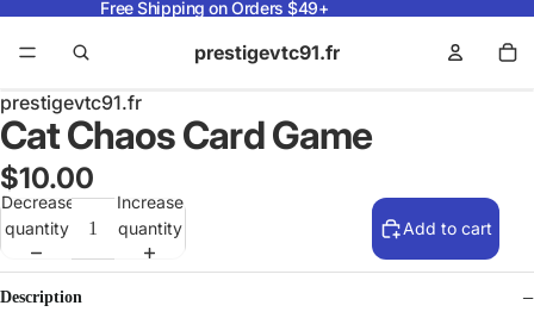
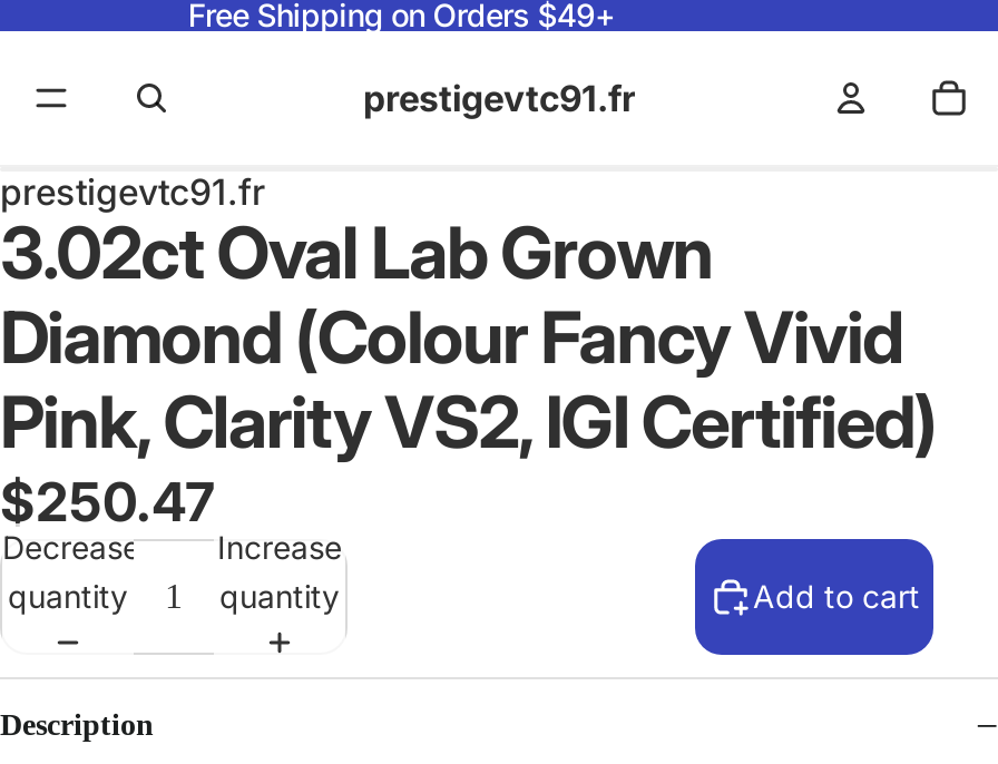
- Cat Chaos Card Game
- $10.00
+ 3.02ct Oval Lab Grown
+ Diamond (Colour Fancy Vivid
+ Pink, Clarity VS2, IGI Certified)
+ $250.47
